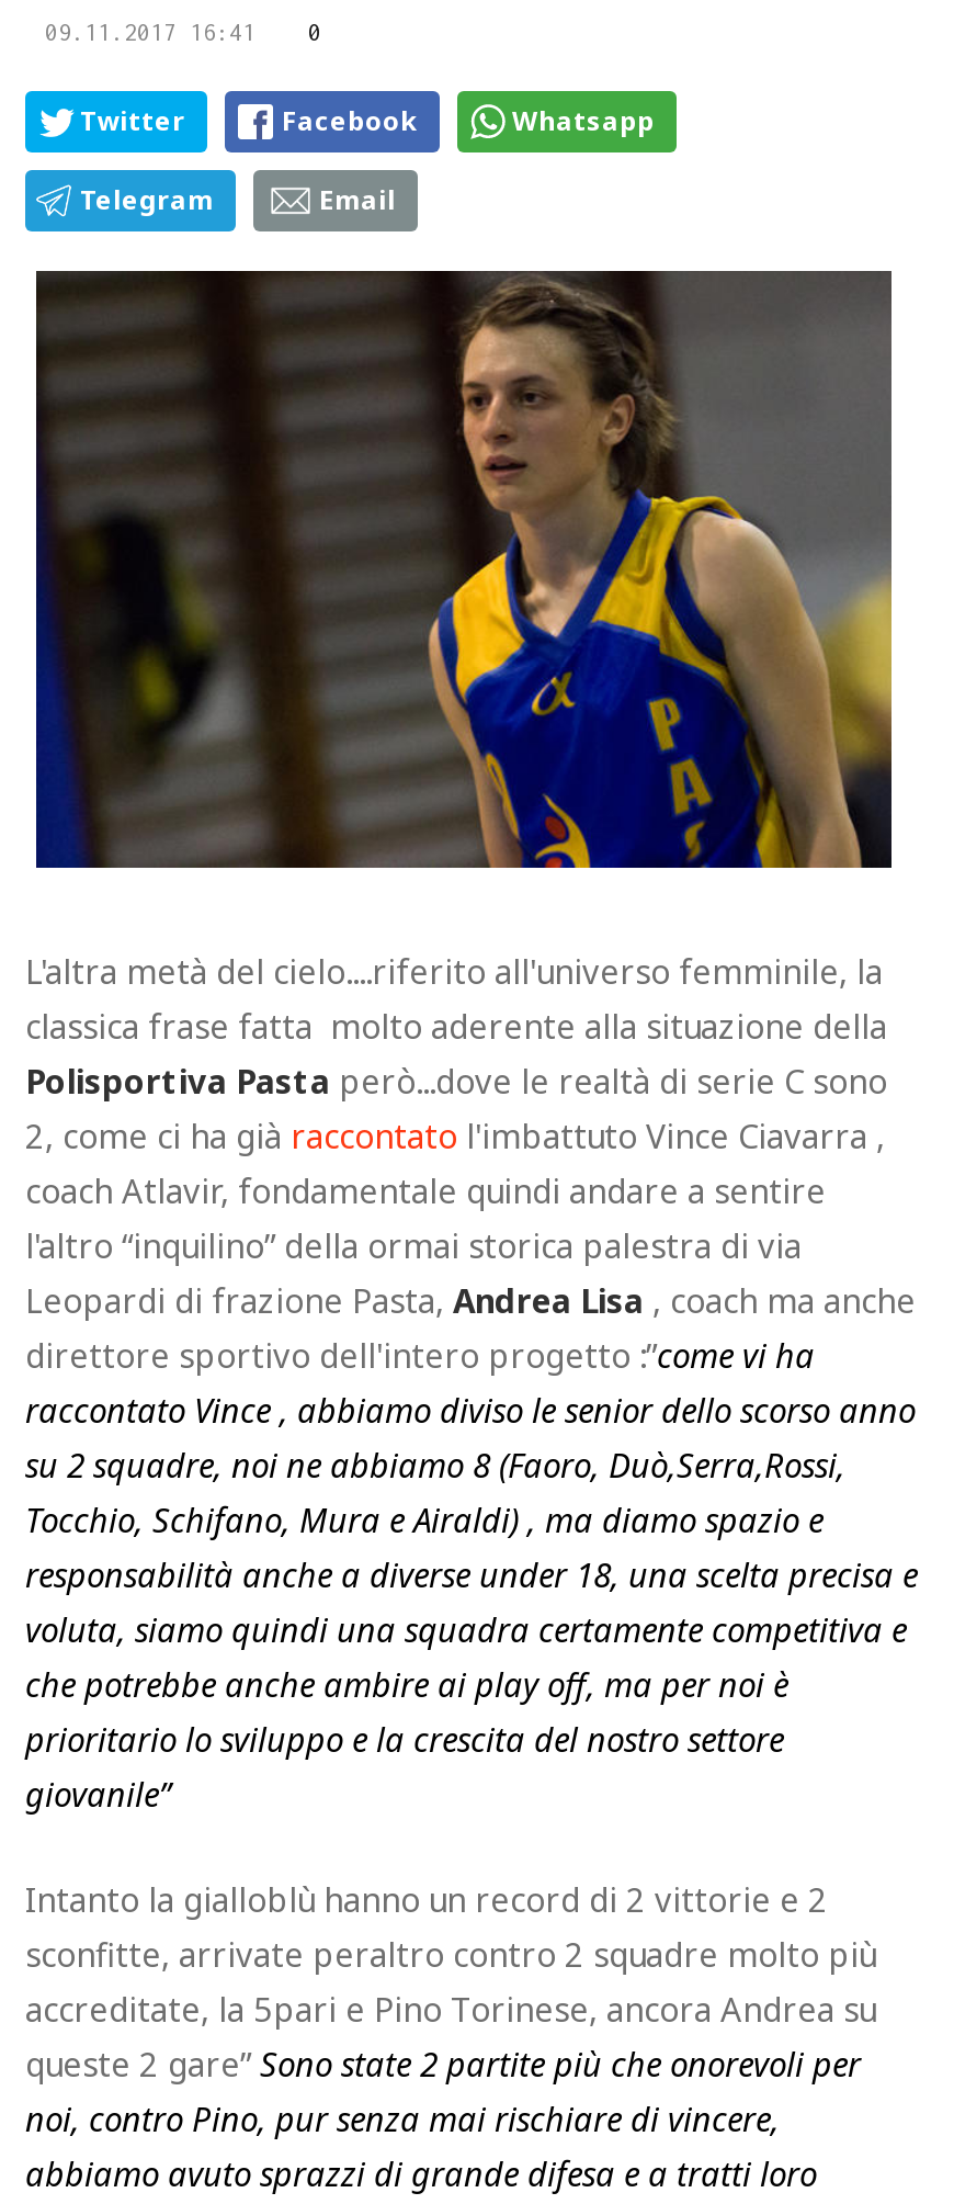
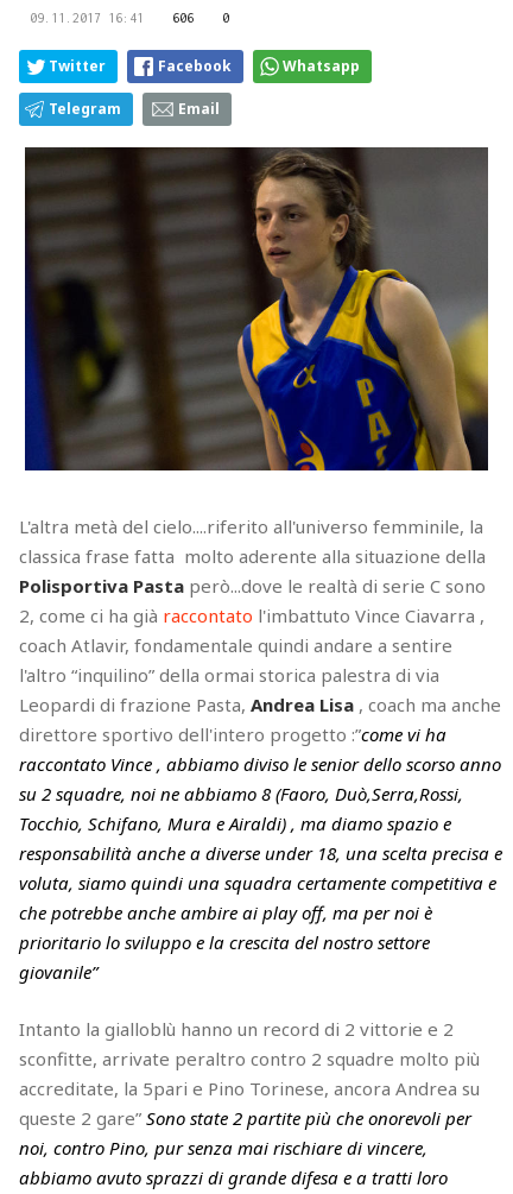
+ 606
